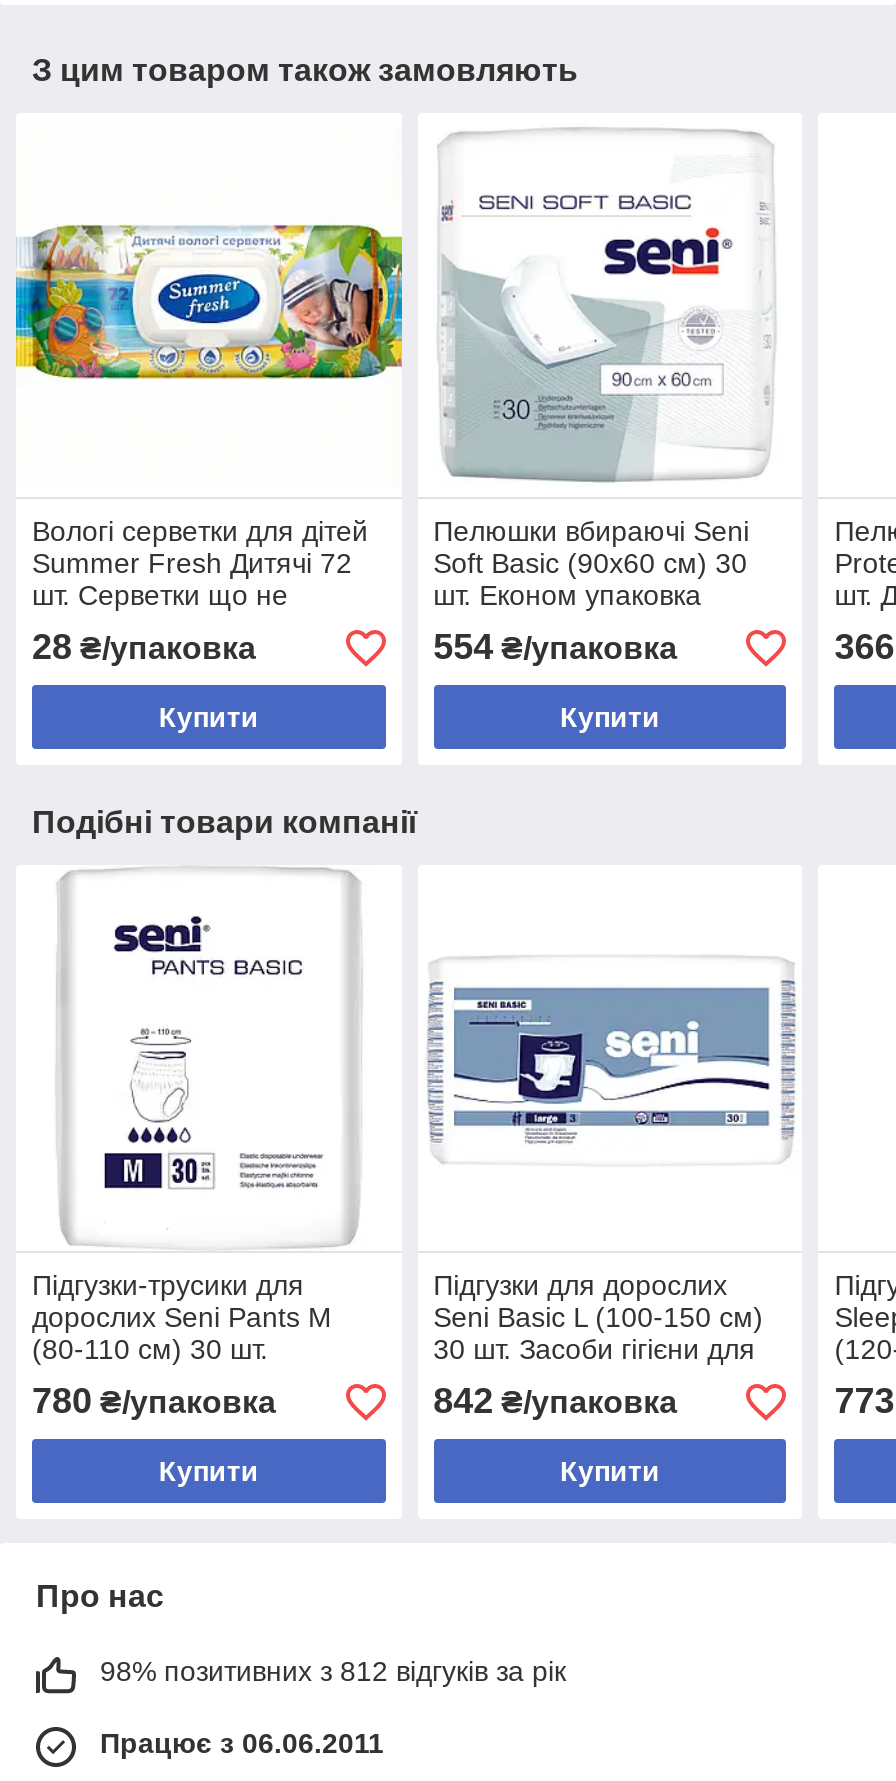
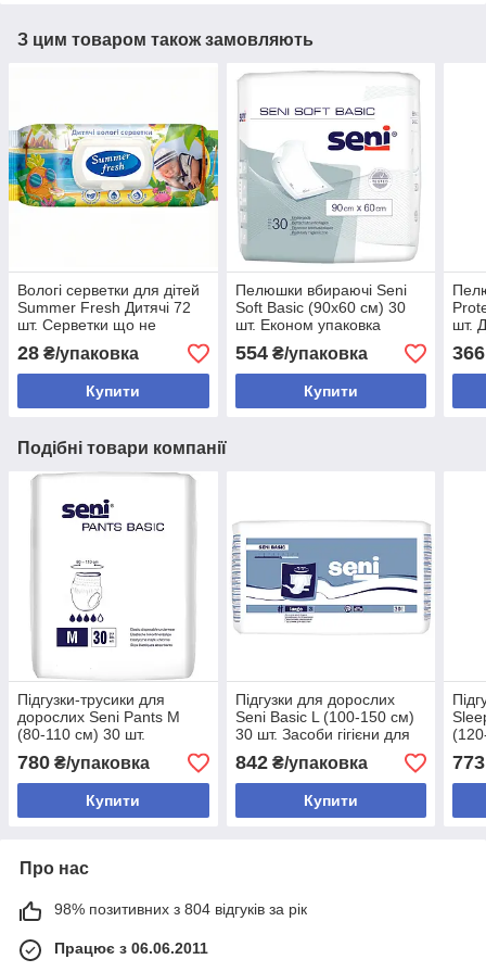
- 98% позитивних з 812 відгуків за рік
+ 98% позитивних з 804 відгуків за рік
